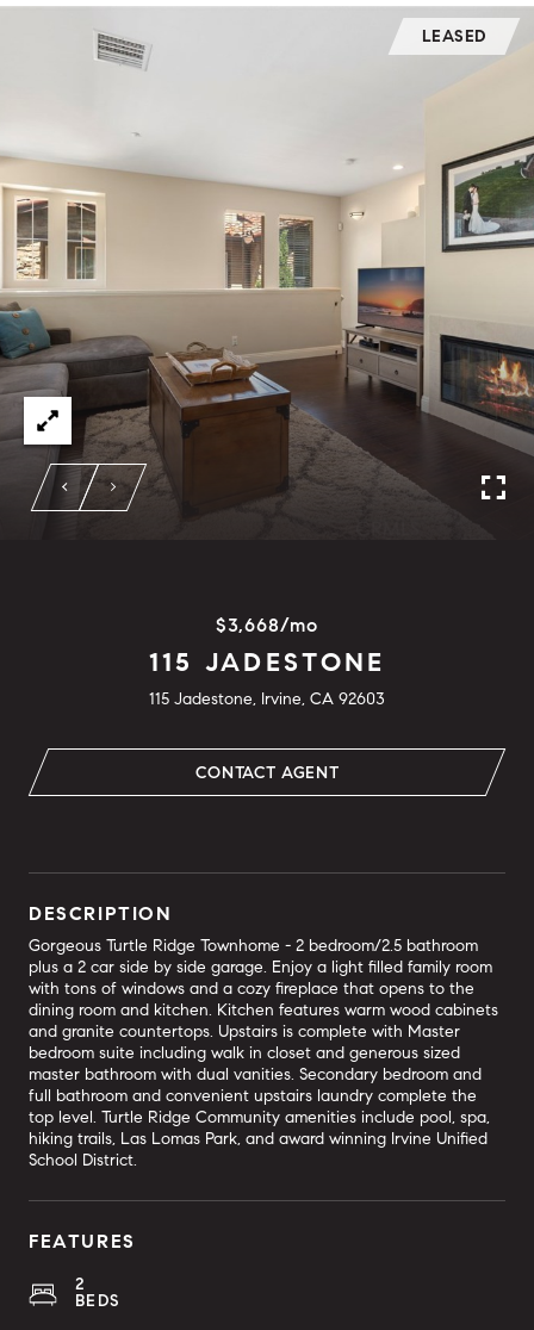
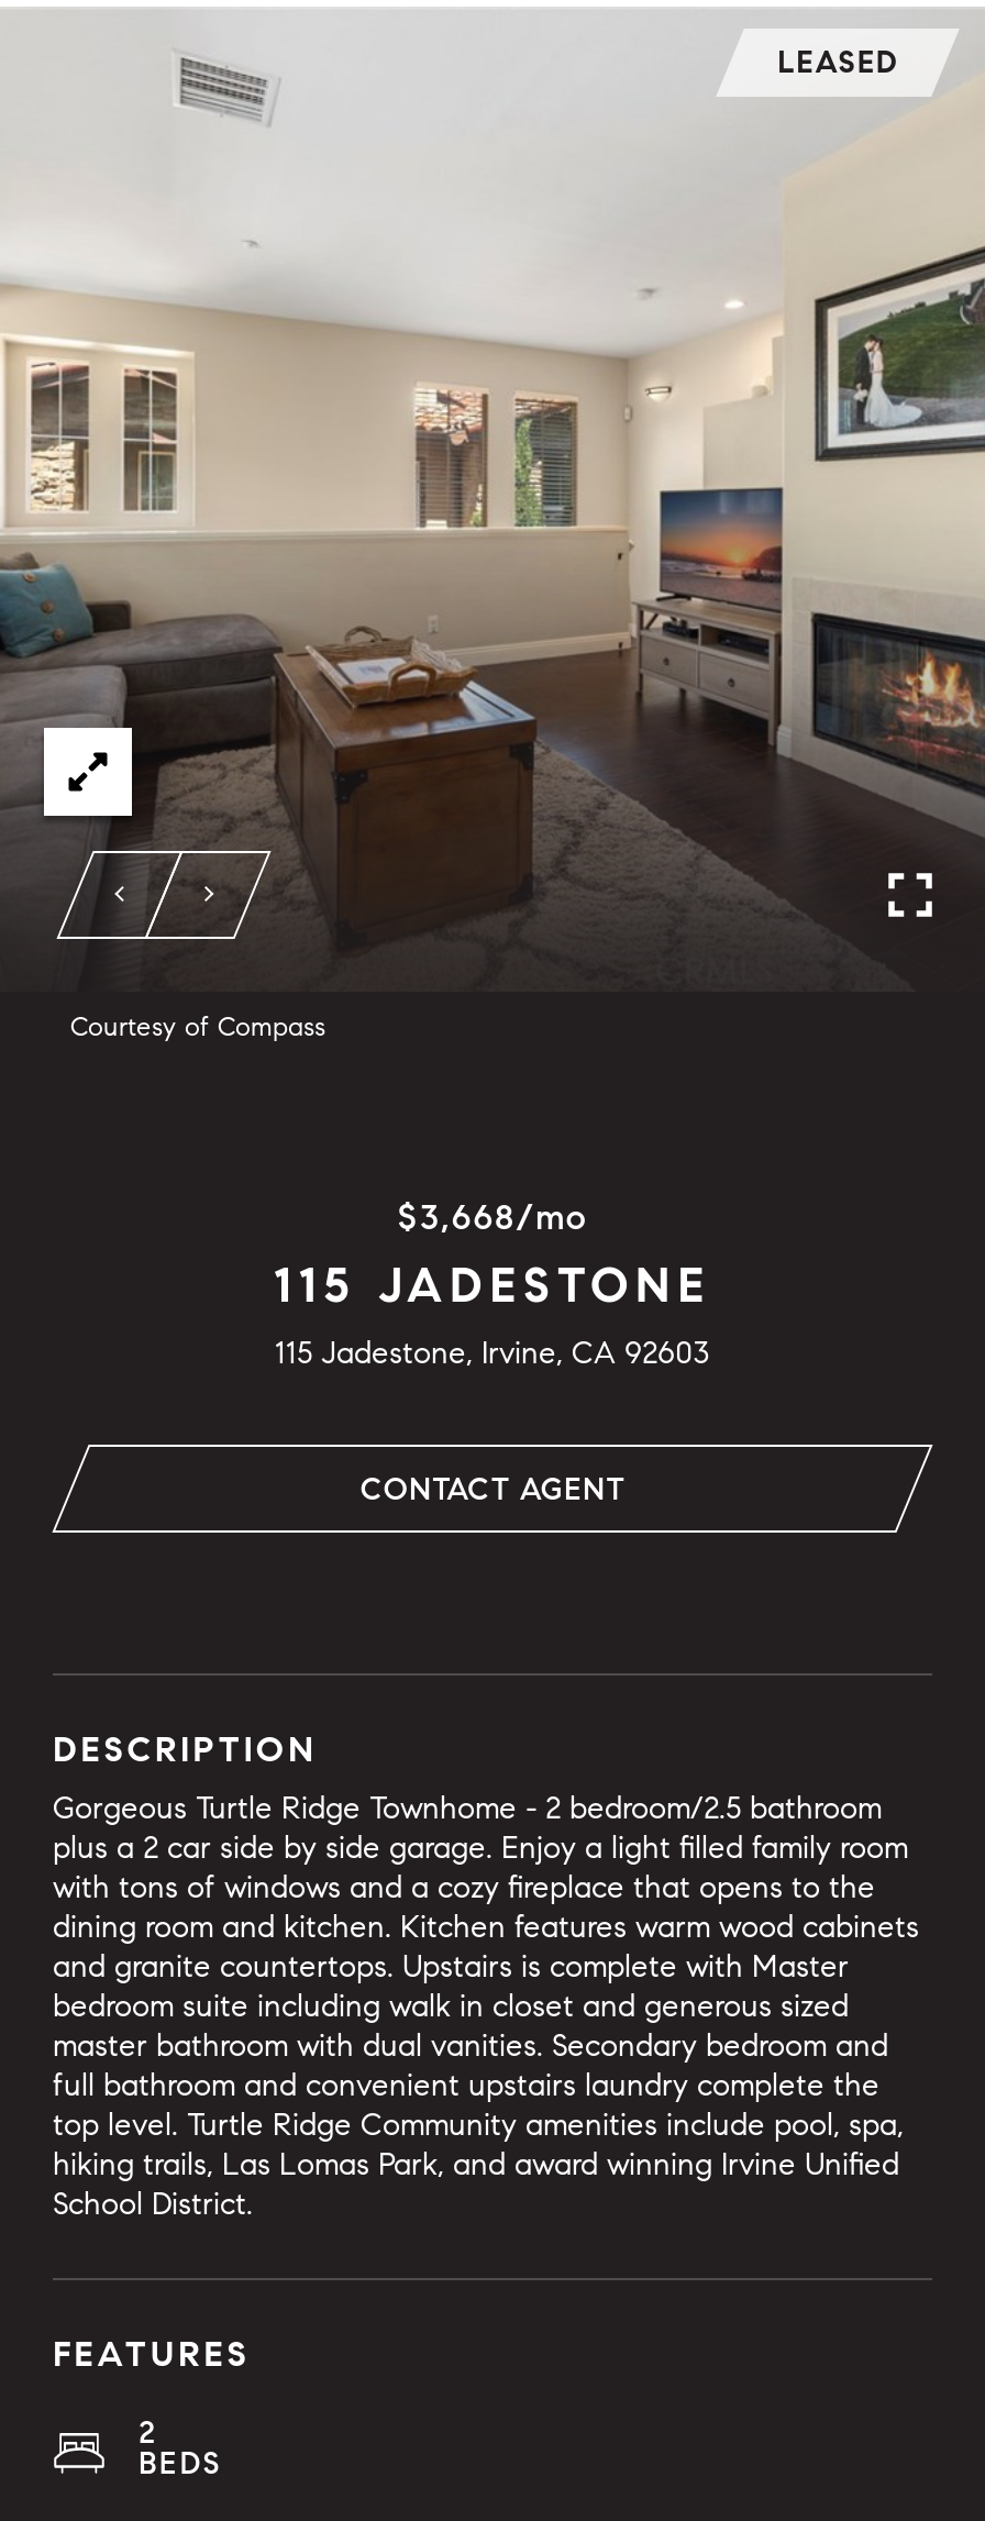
+ Courtesy of Compass
